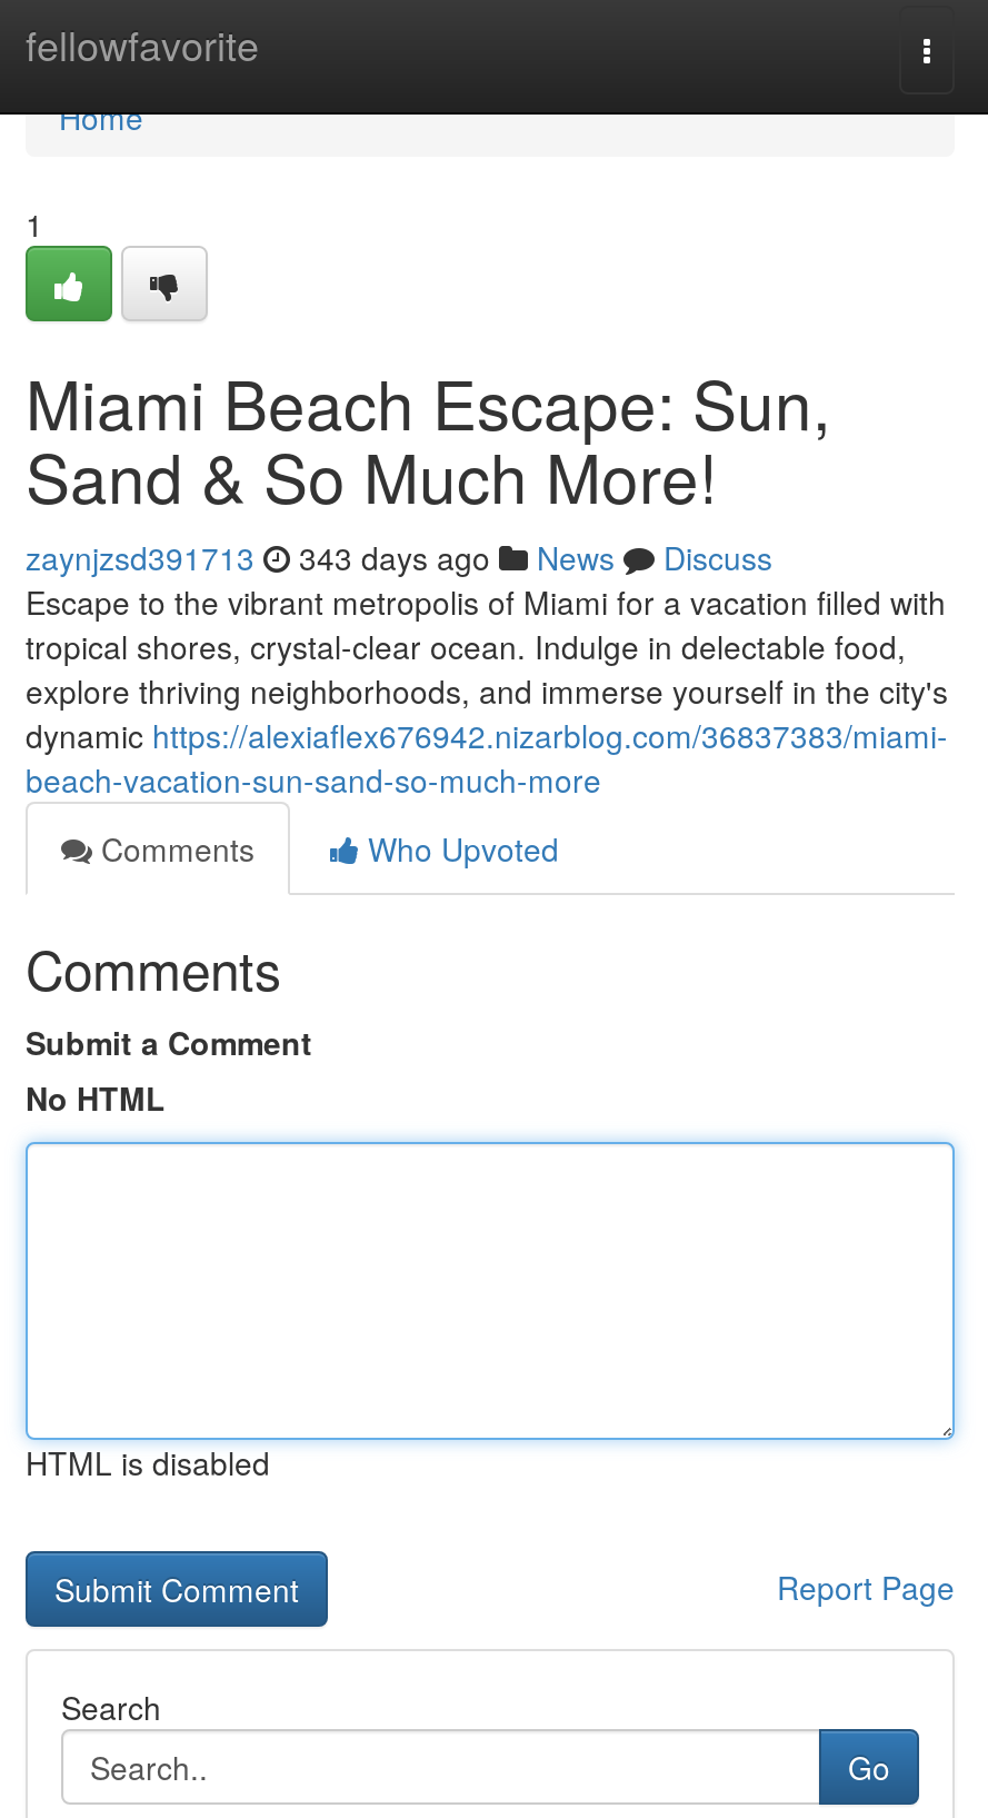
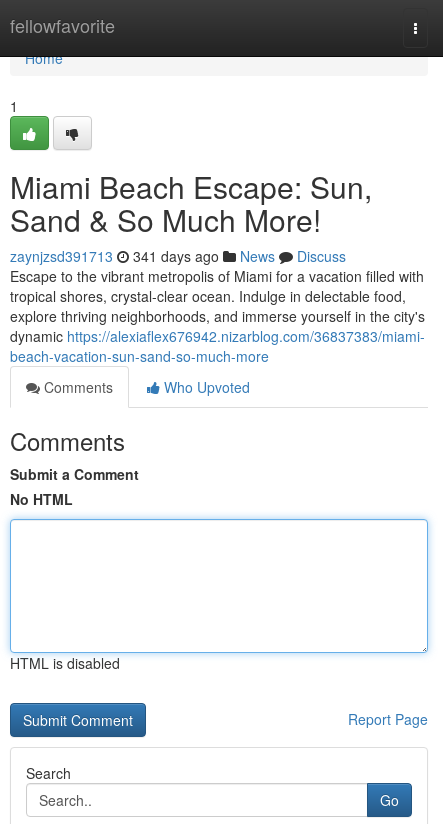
- zaynjzsd391713 343 days ago News Discuss
+ zaynjzsd391713 341 days ago News Discuss
